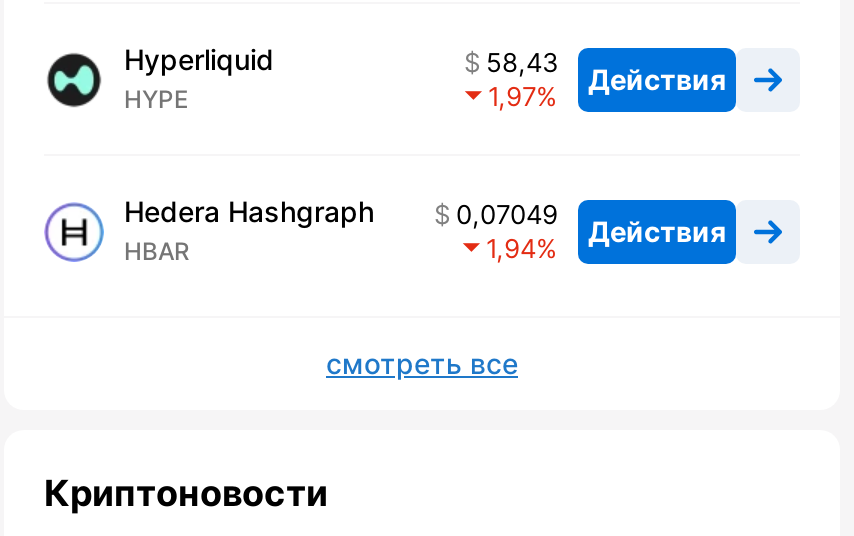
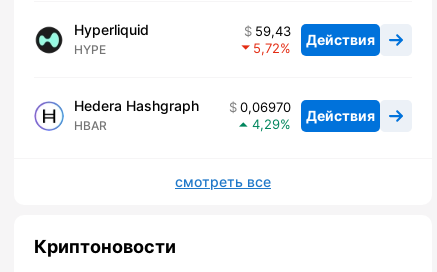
- 58,43 Действия
+ 59,43 Действия

- 1,97
+ 5,72

- 0,07049 Действия
+ 0,06970 Действия

- 1,94
+ 4,29
